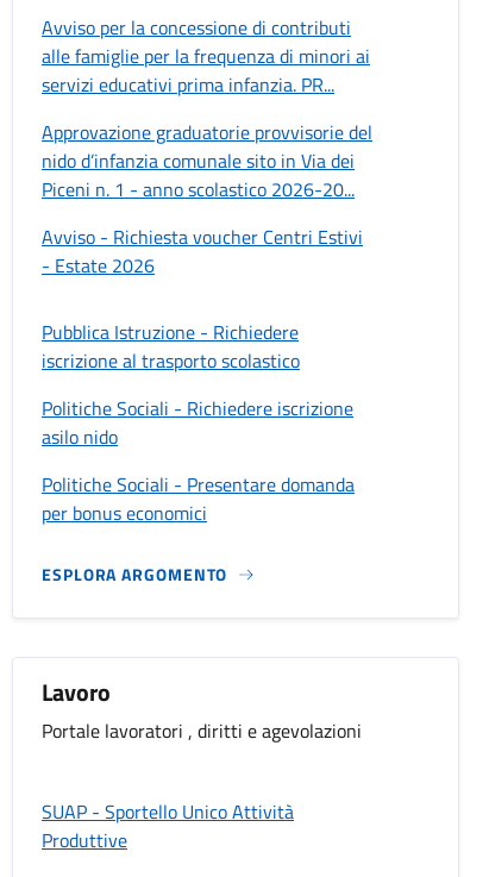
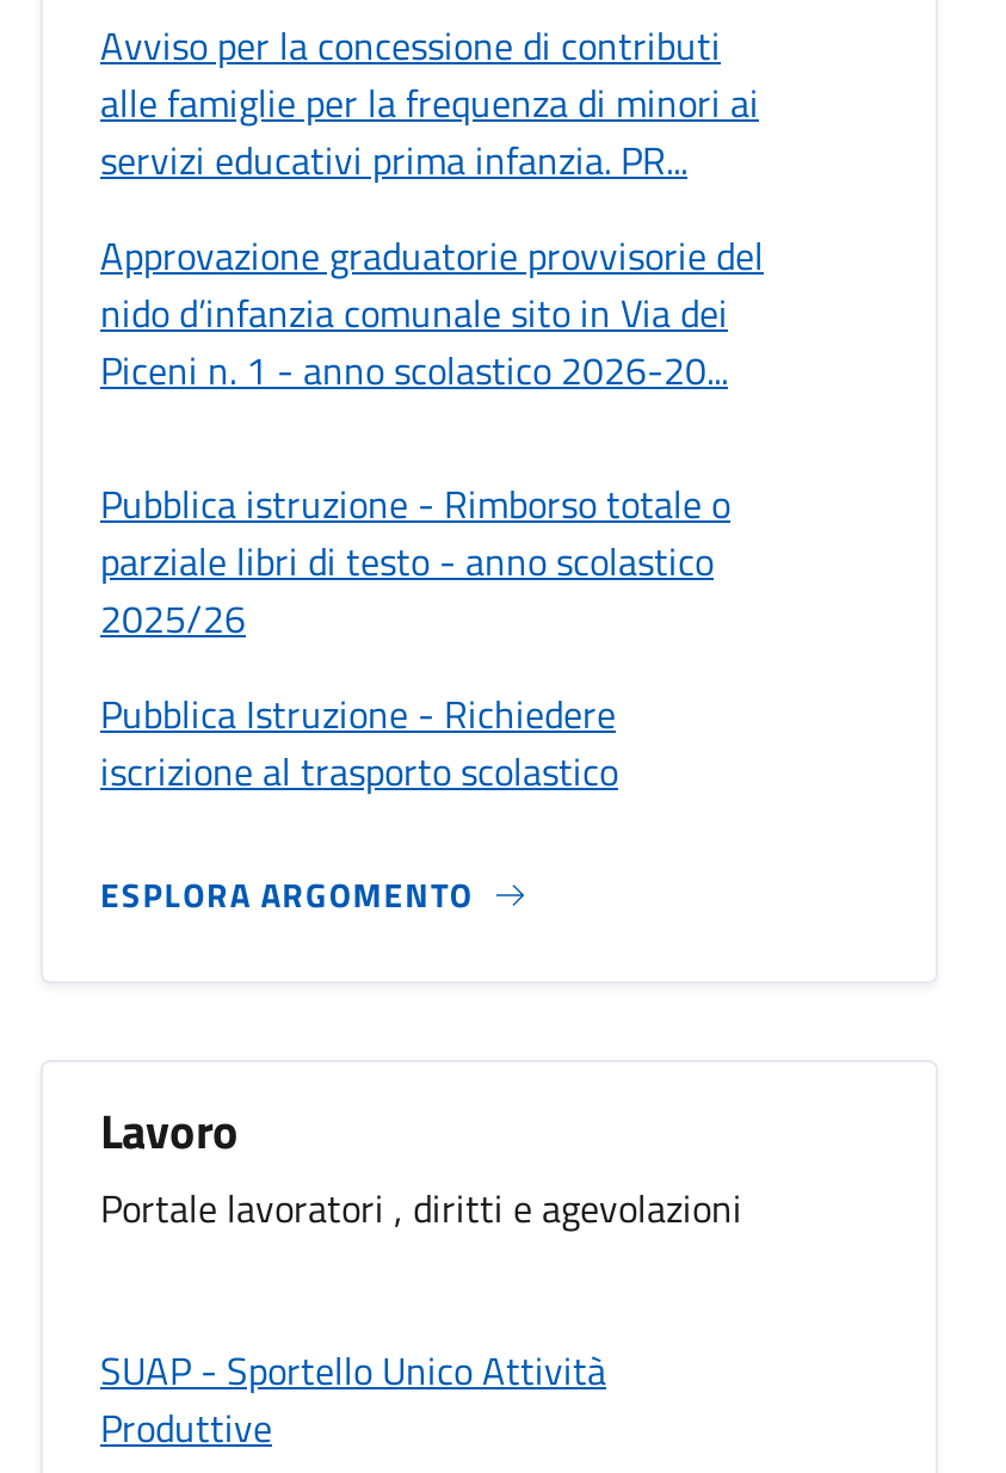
- Avviso - Richiesta voucher Centri Estivi
- - Estate 2026
+ Pubblica istruzione - Rimborso totale o
+ parziale libri di testo - anno scolastico
+ 2025/26

moved down: Pubblica Istruzione - Richiedere | iscrizione al trasporto scolastico

- Politiche Sociali - Richiedere iscrizione
- asilo nido
- Politiche Sociali - Presentare domanda
- per bonus economici
